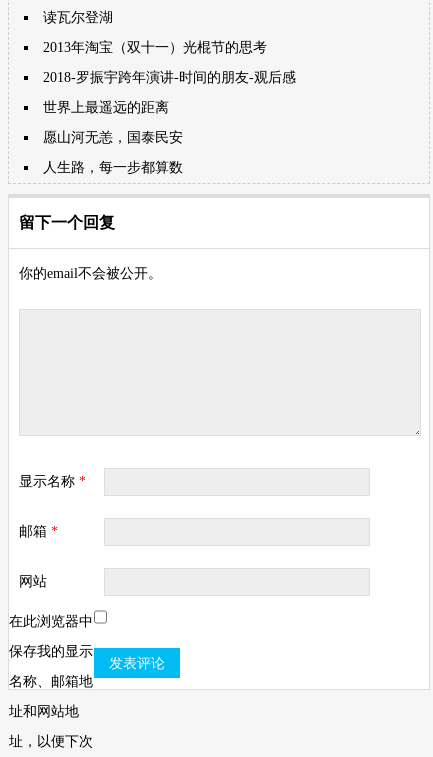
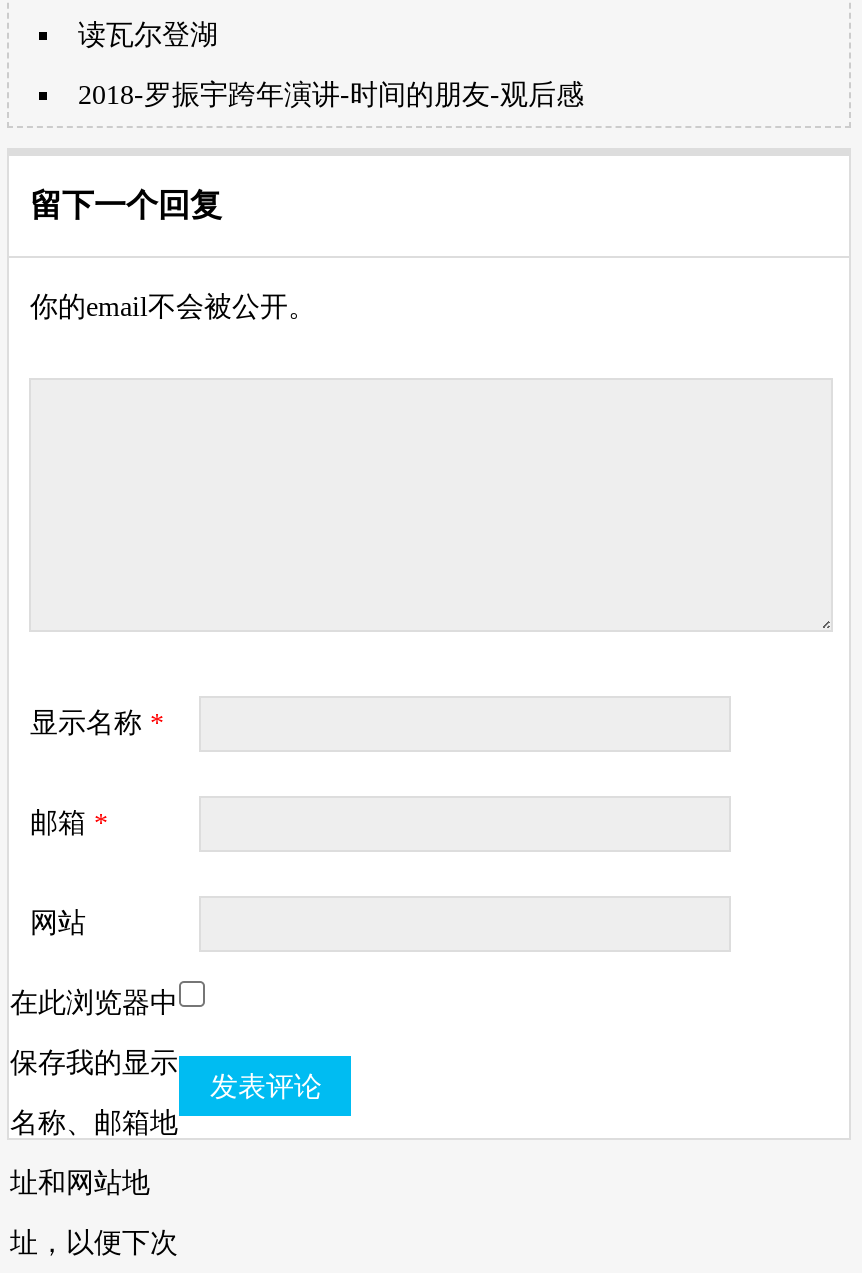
- 2013年淘宝（双十一）光棍节的思考

- 世界上最遥远的距离
- 愿山河无恙，国泰民安
- 人生路，每一步都算数
